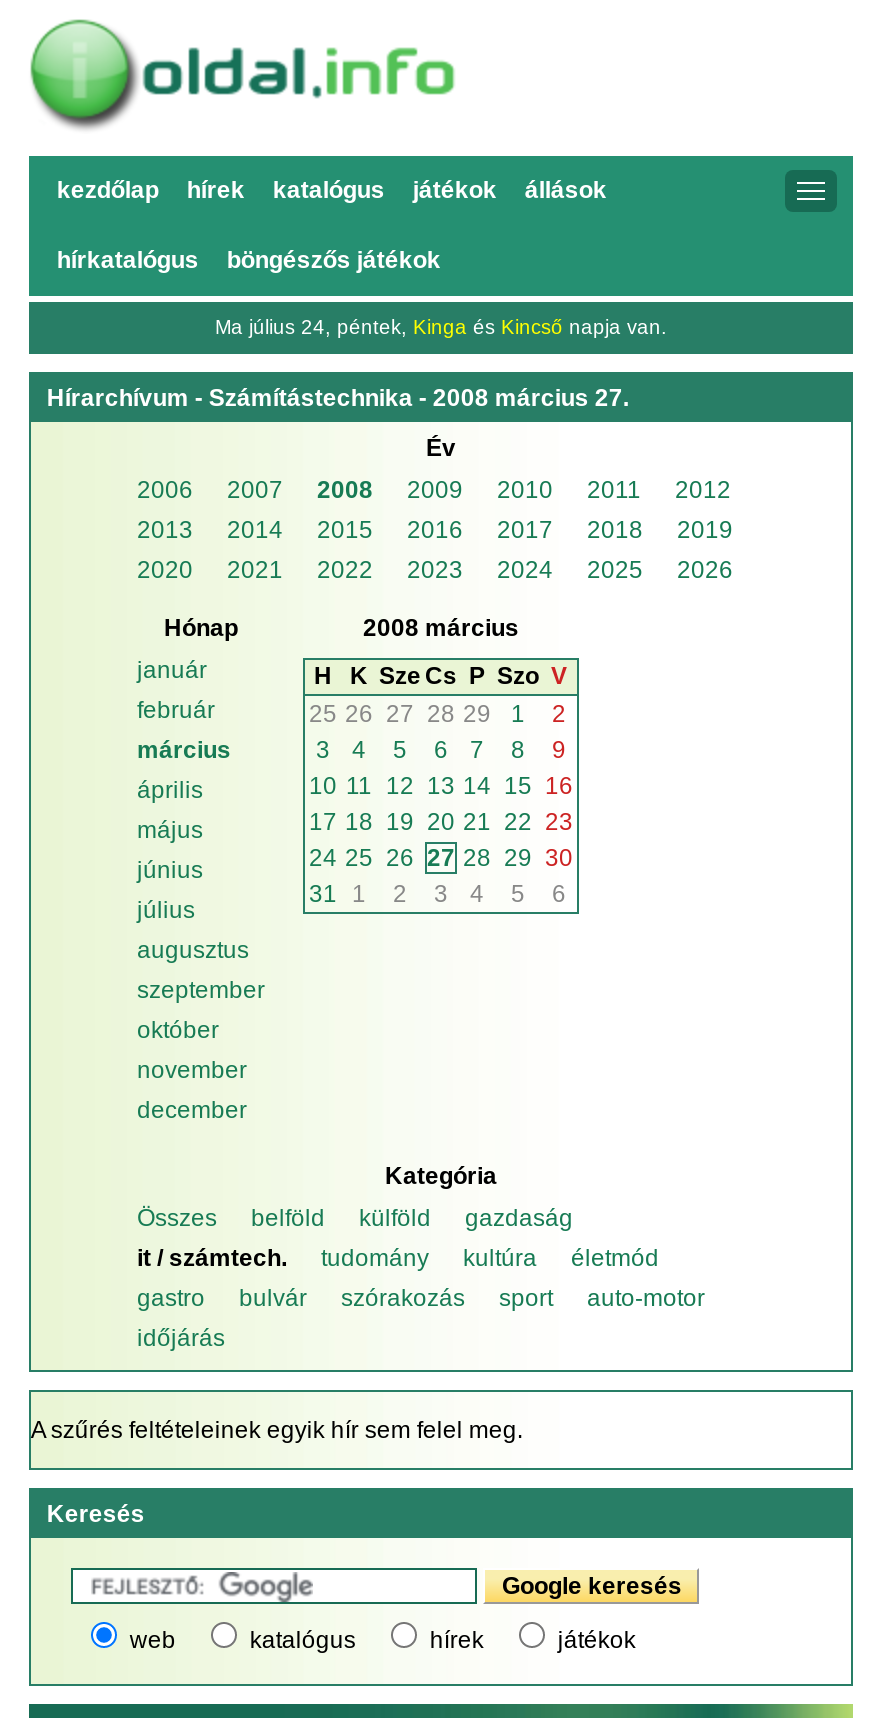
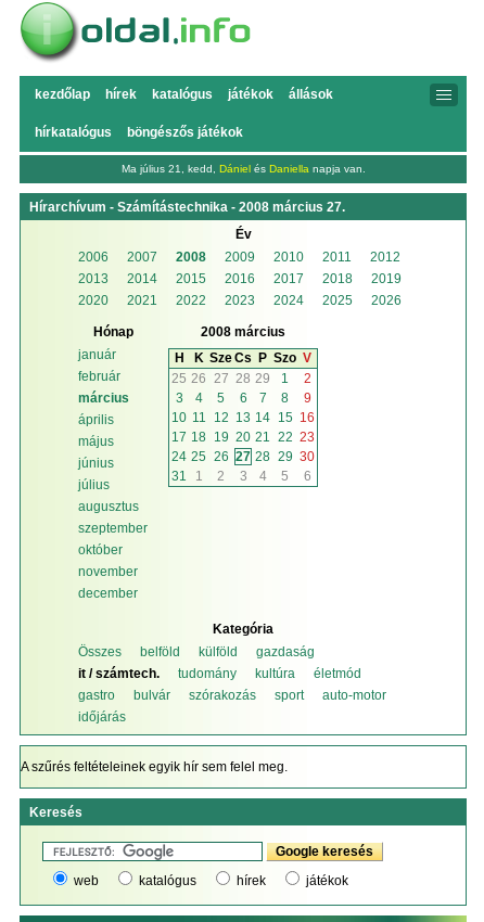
- Ma július 24, péntek, Kinga és Kincső napja van.
+ Ma július 21, kedd, Dániel és Daniella napja van.
